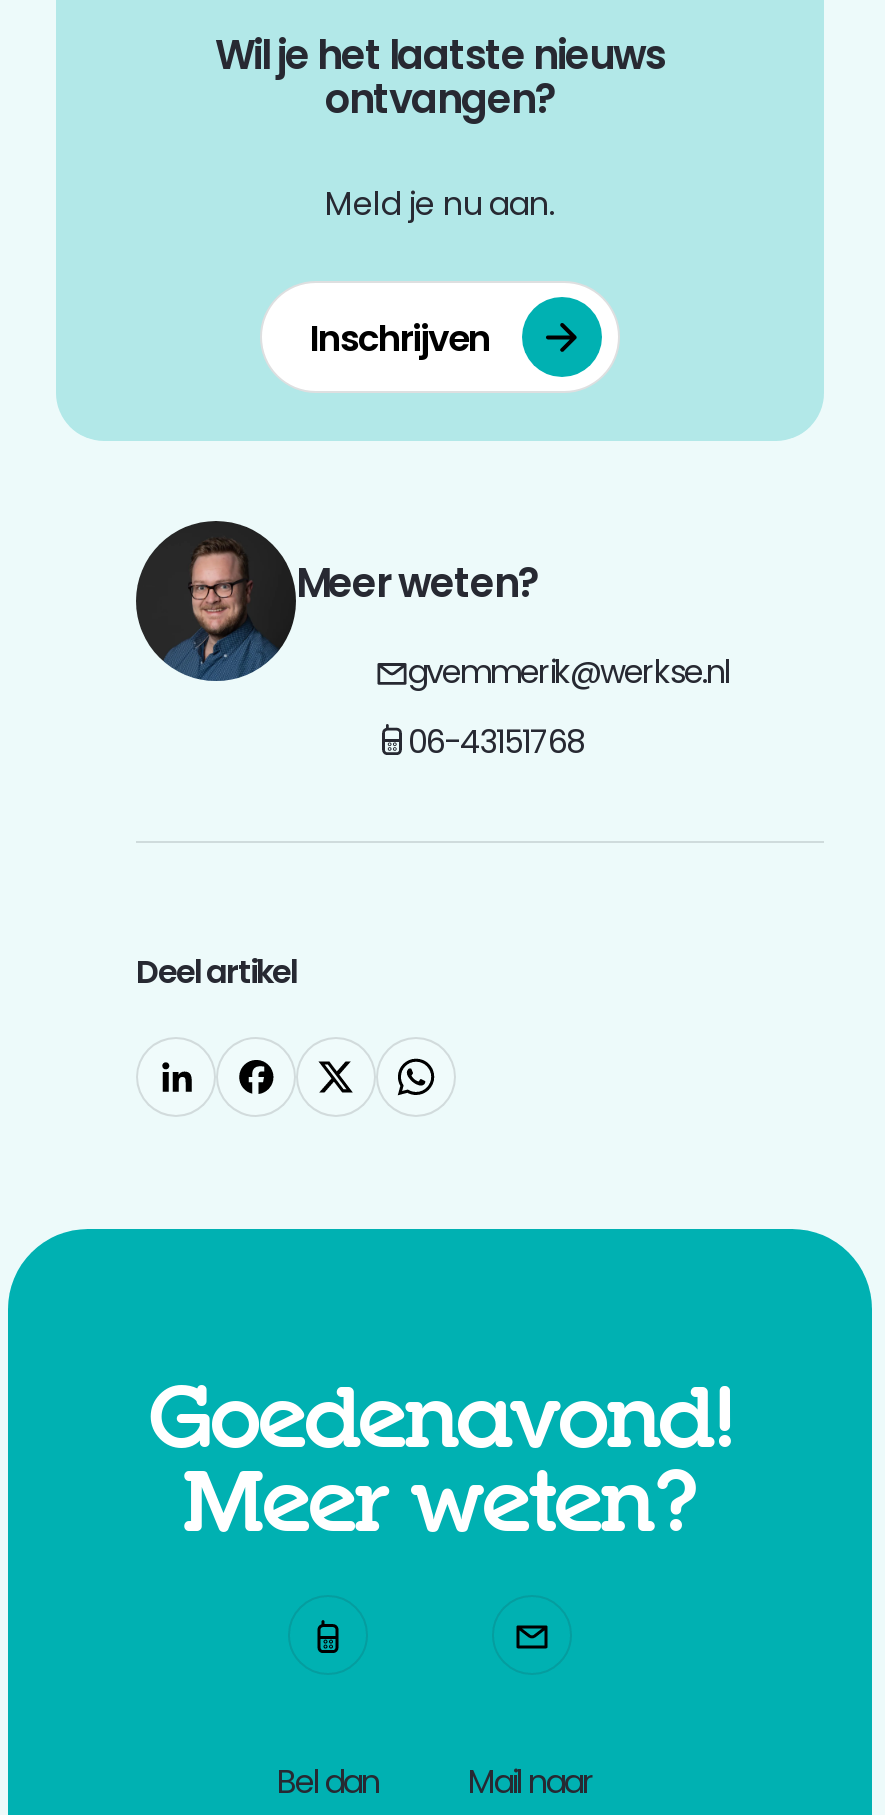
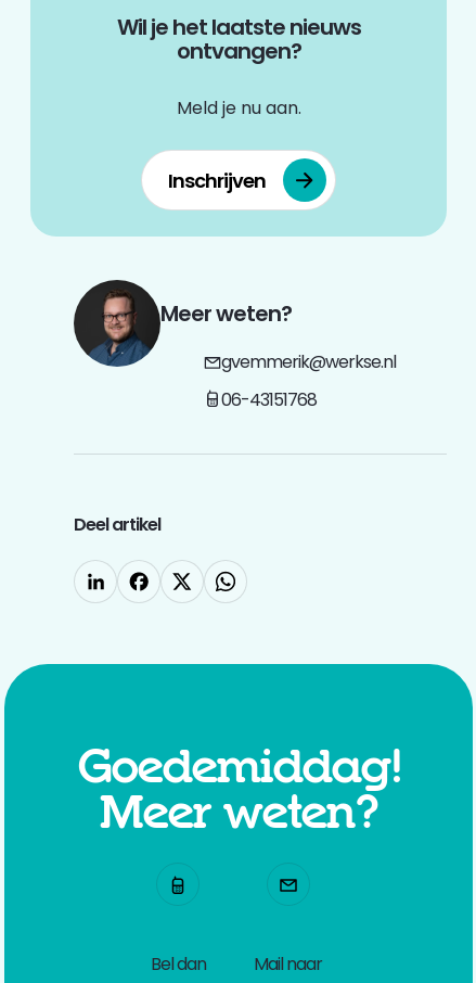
- Goedenavond!
+ Goedemiddag!
